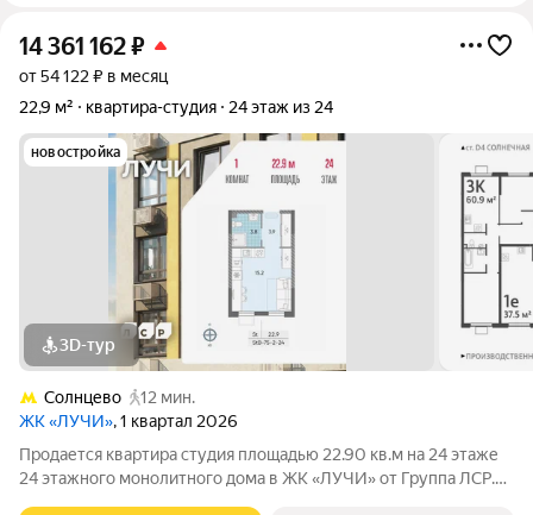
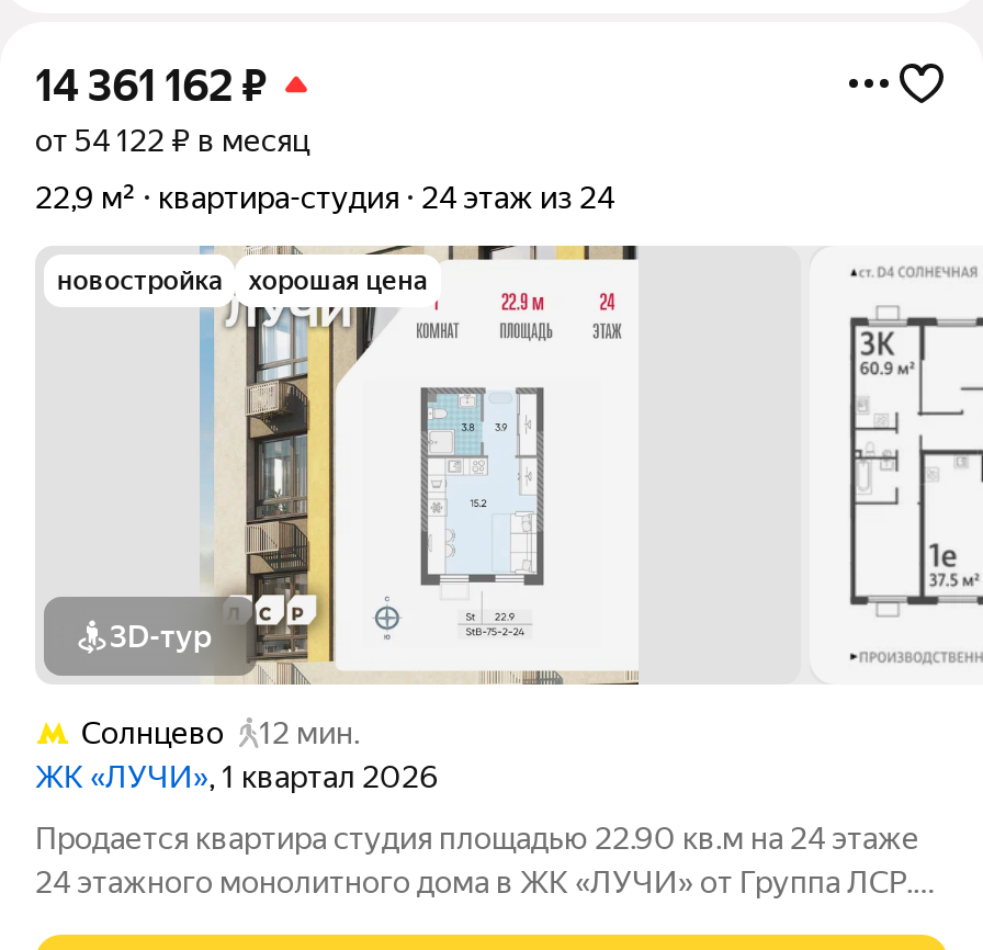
+ хорошая цена
